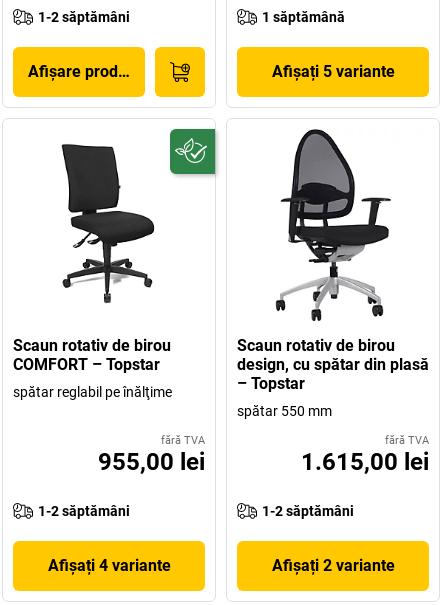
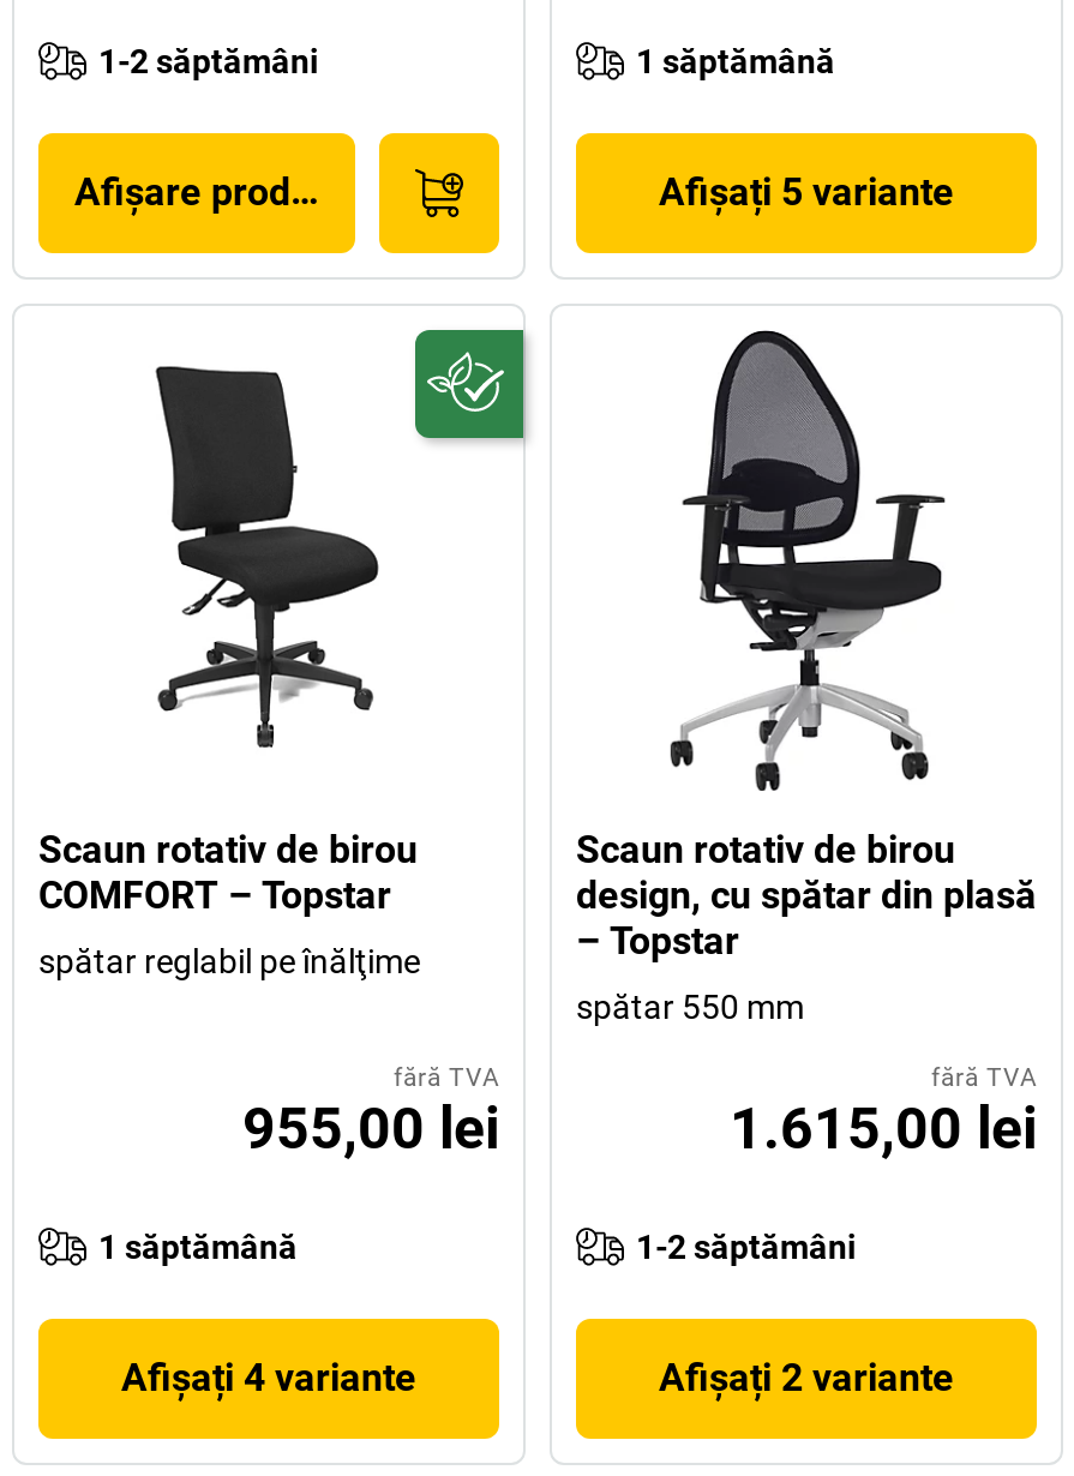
- 1-2 săptămâni
+ 1 săptămână
